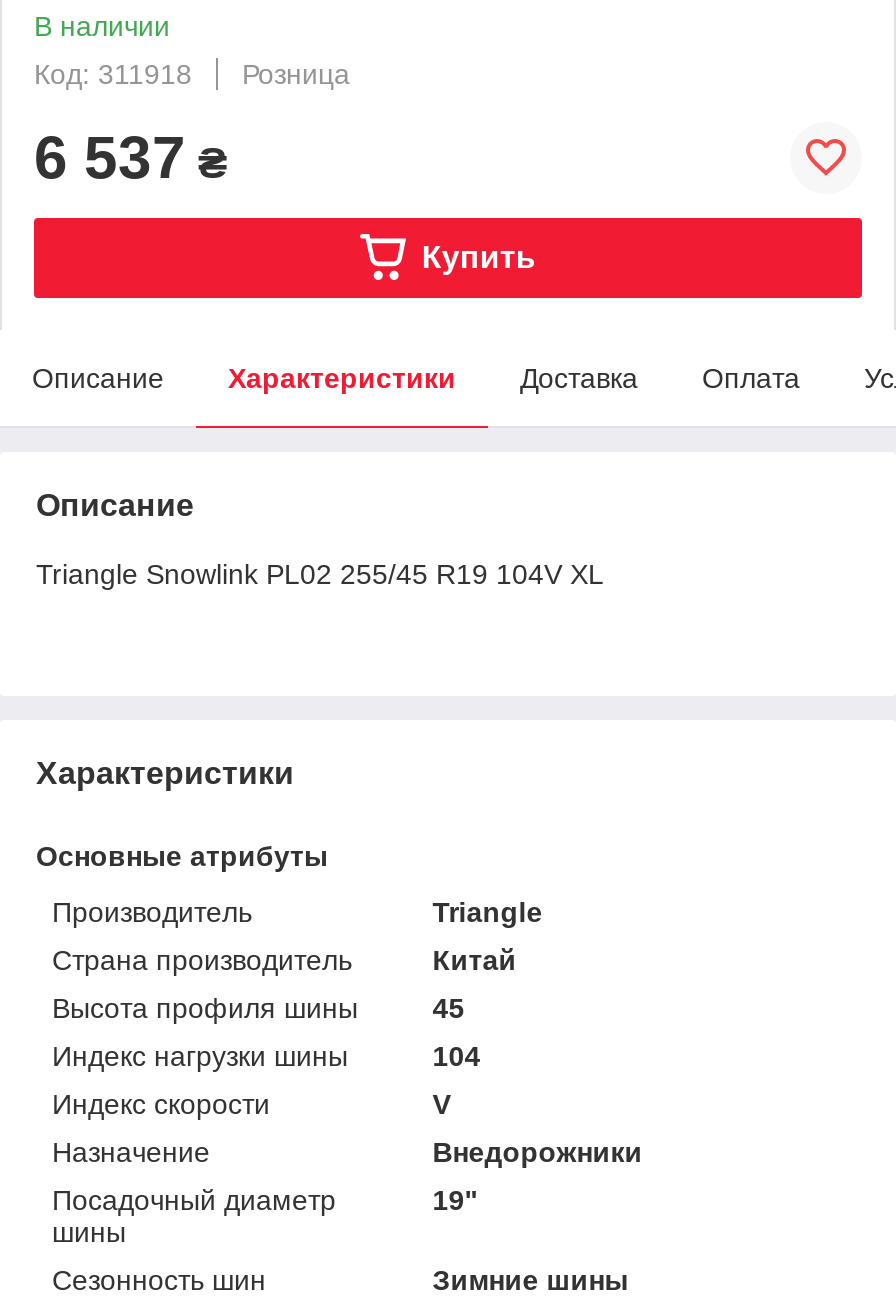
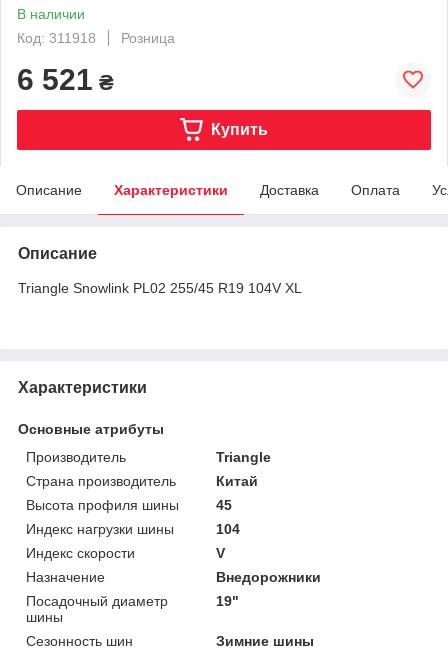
- 6 537 ₴
+ 6 521 ₴
